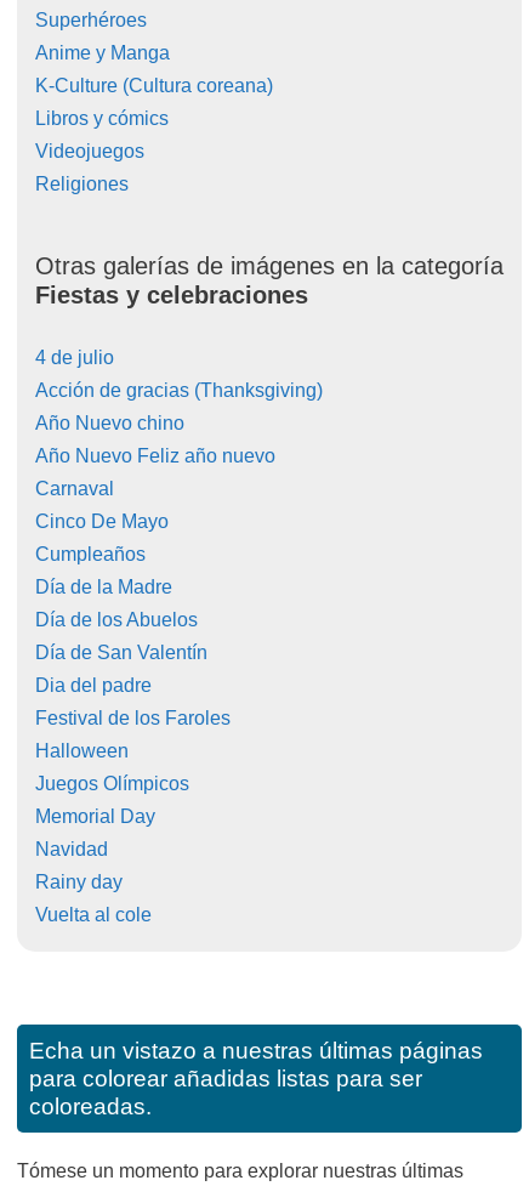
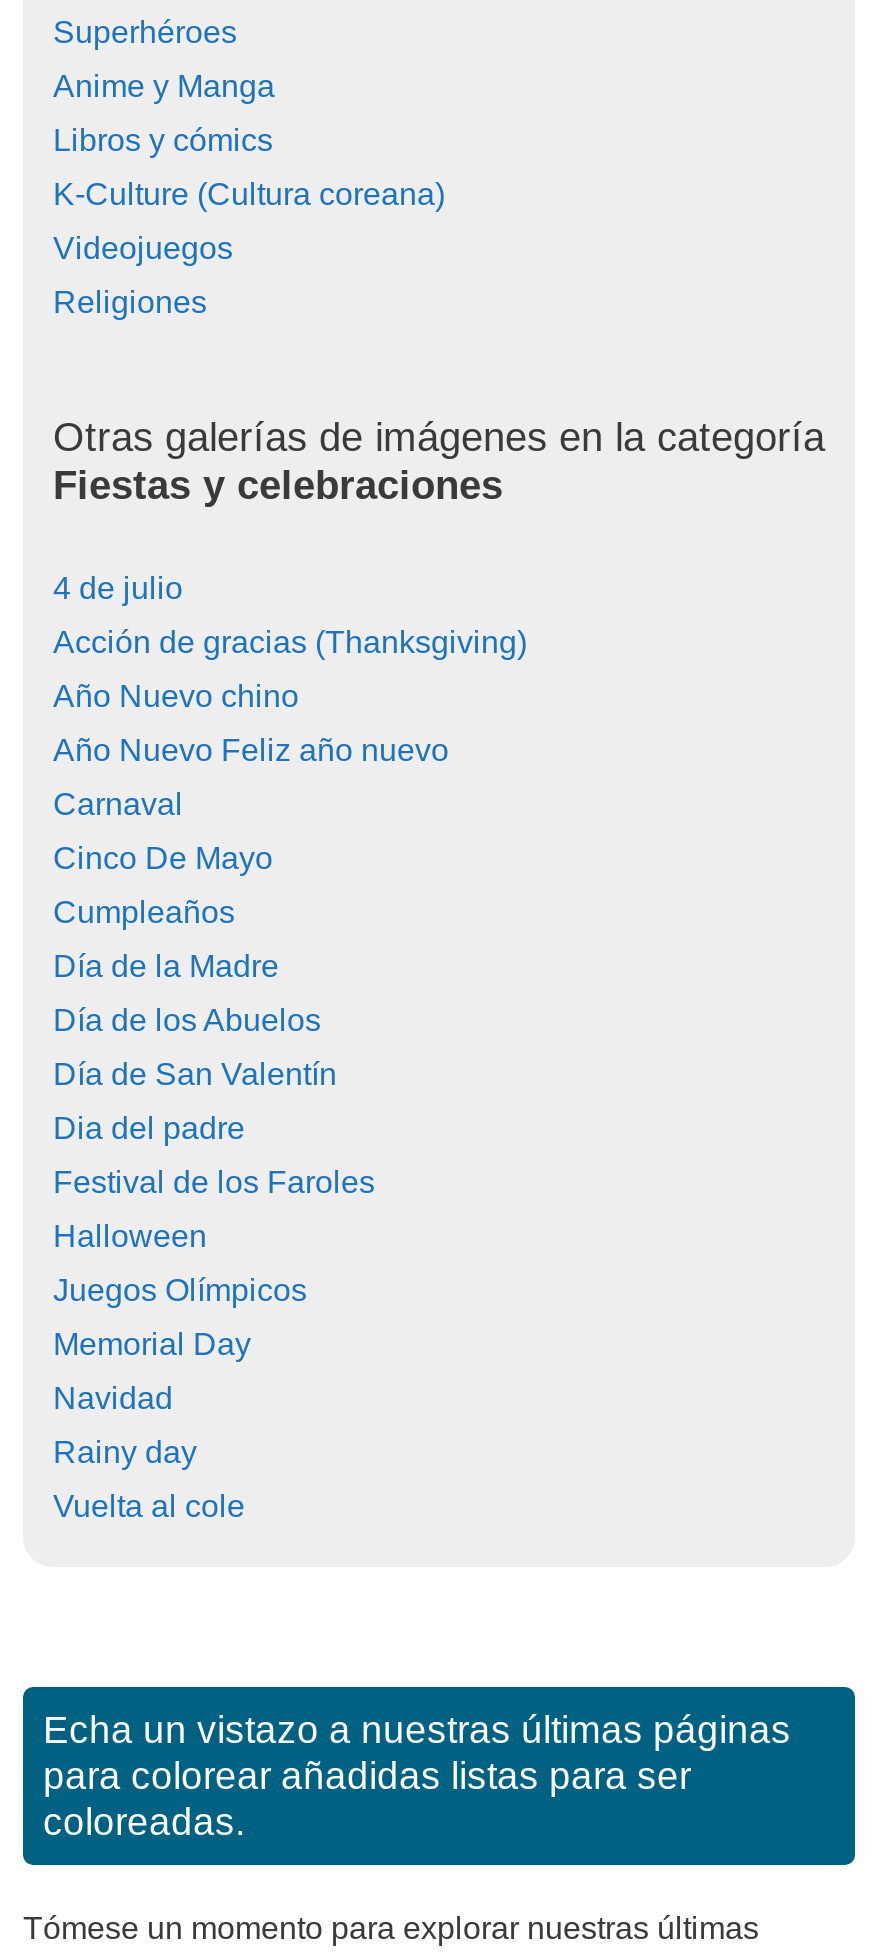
moved down: K-Culture (Cultura coreana)

moved up: Libros y cómics
